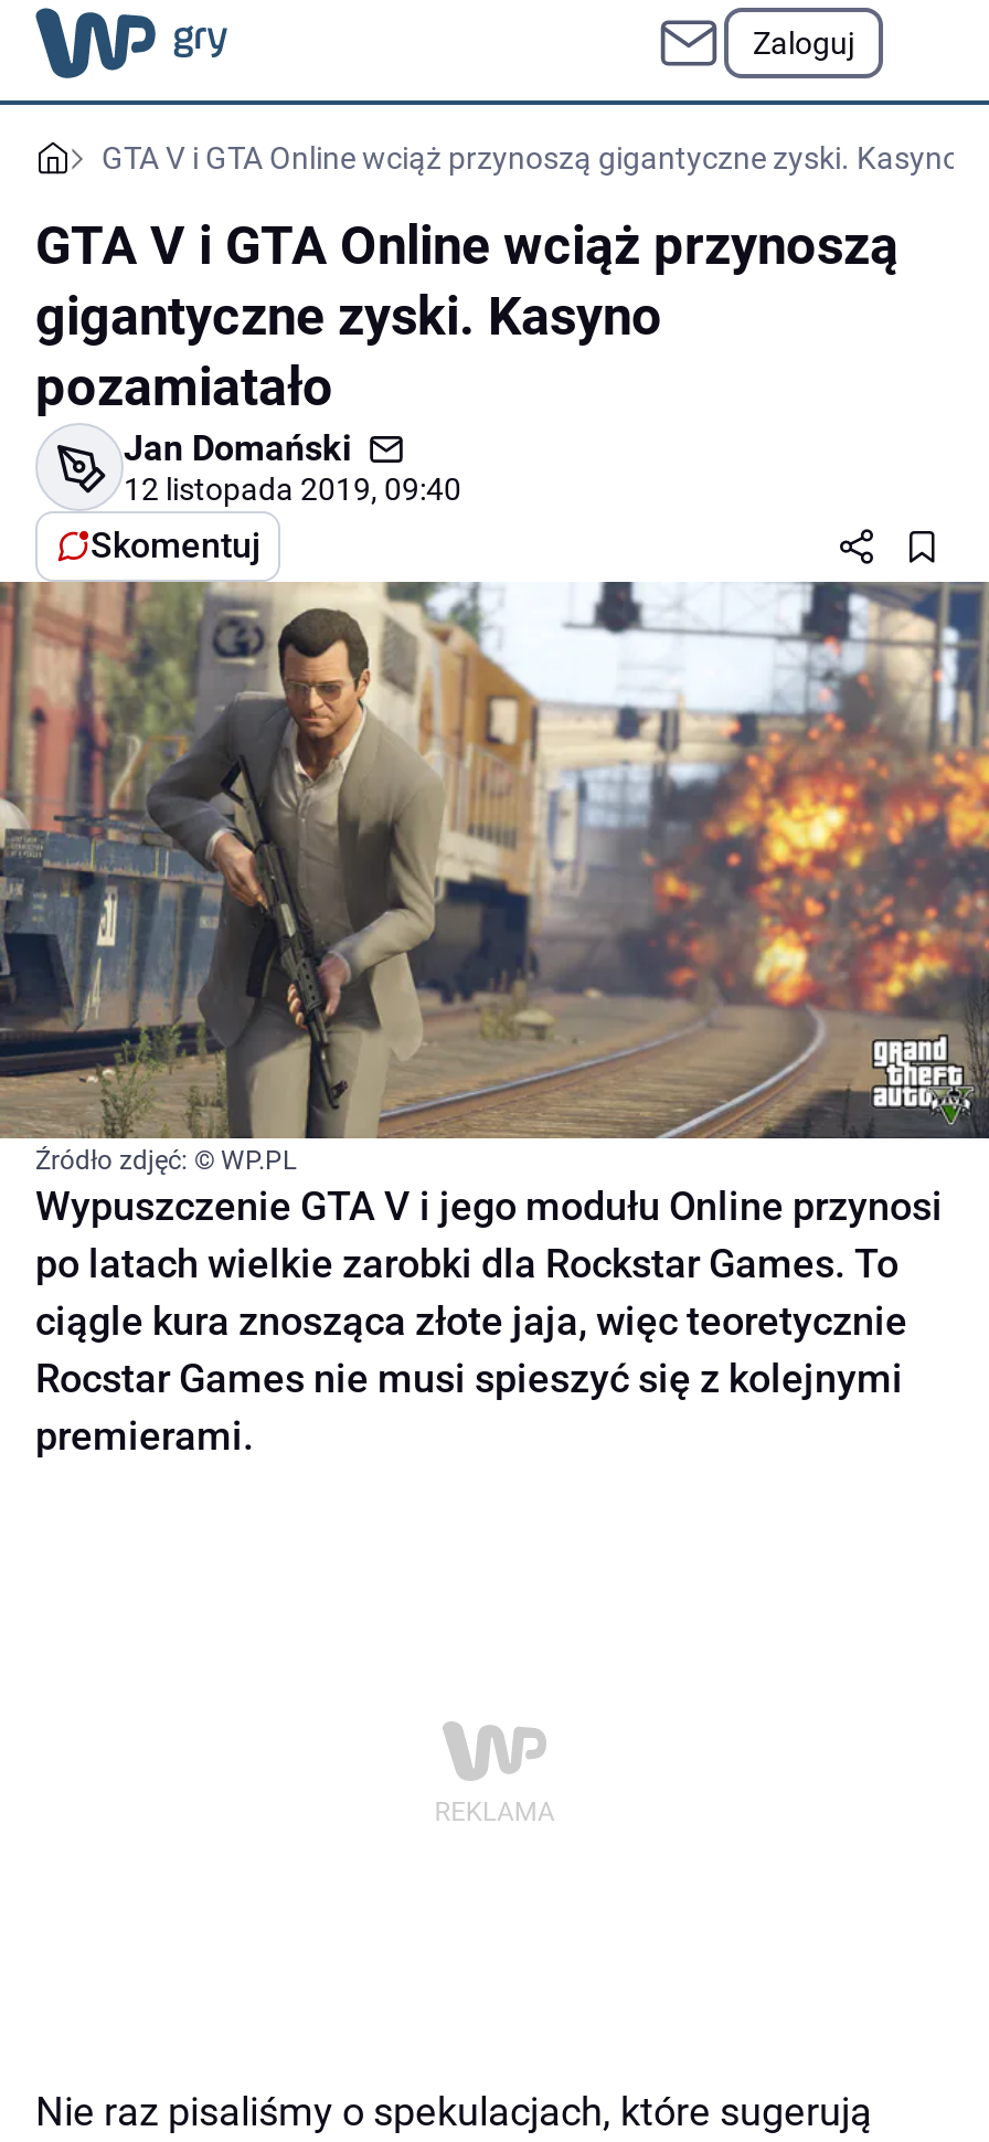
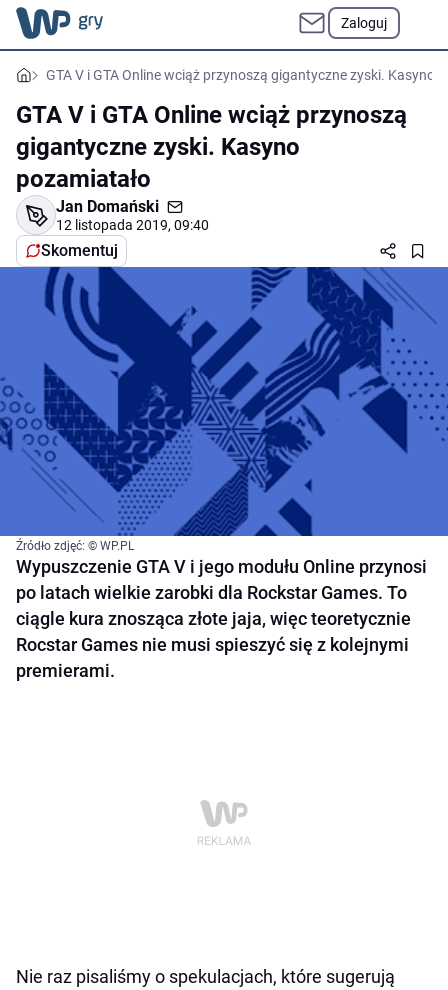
- [image]
+ [image]
